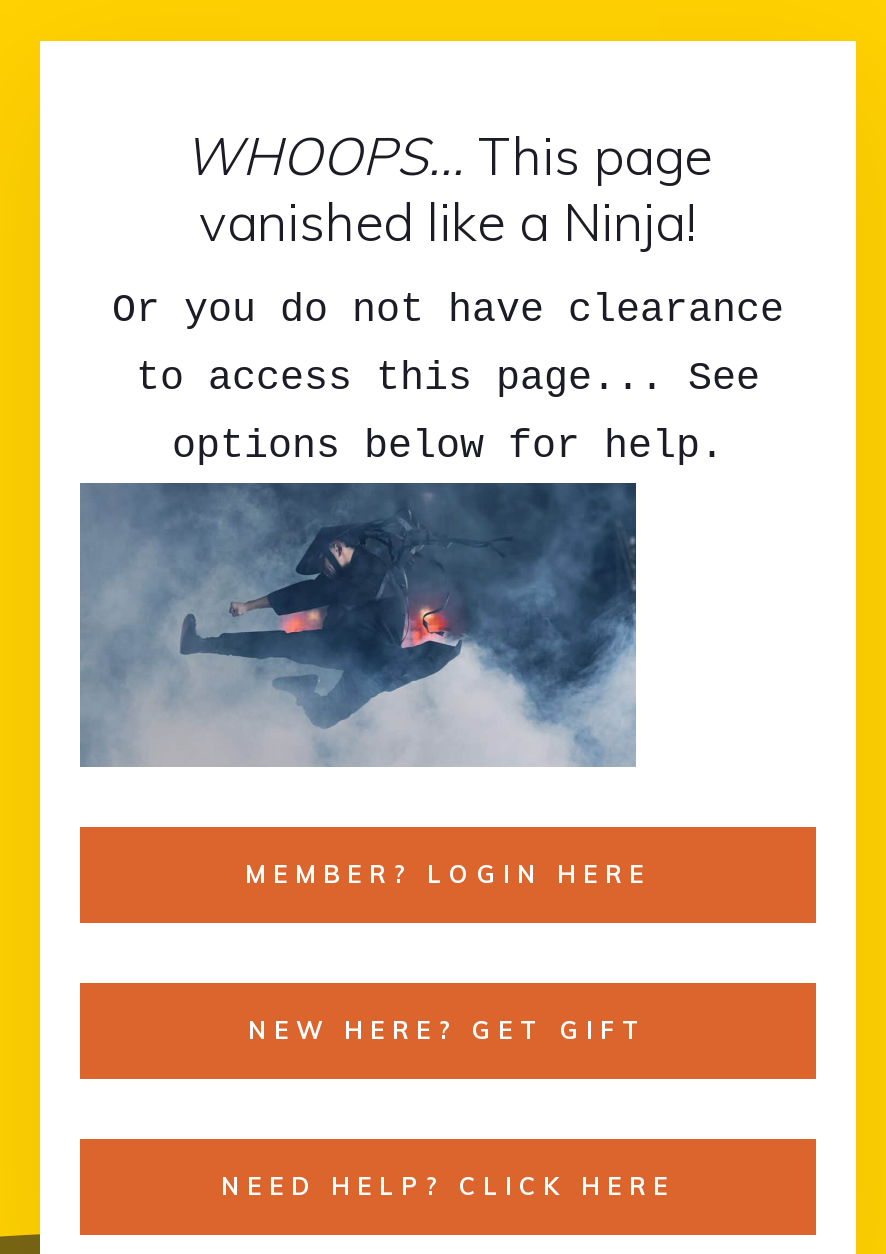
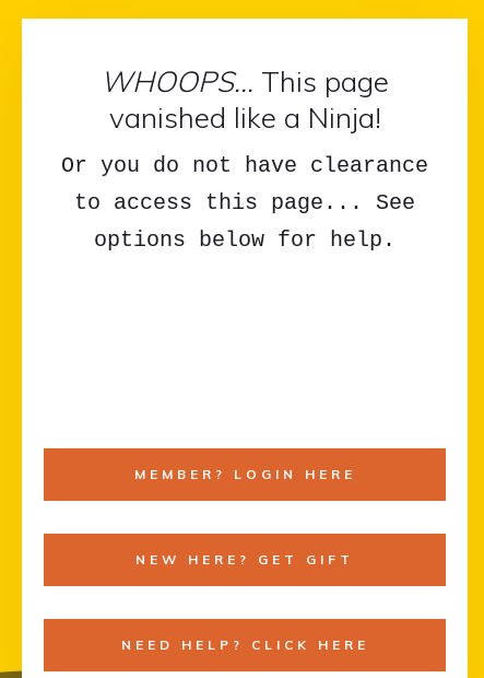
- [image]
